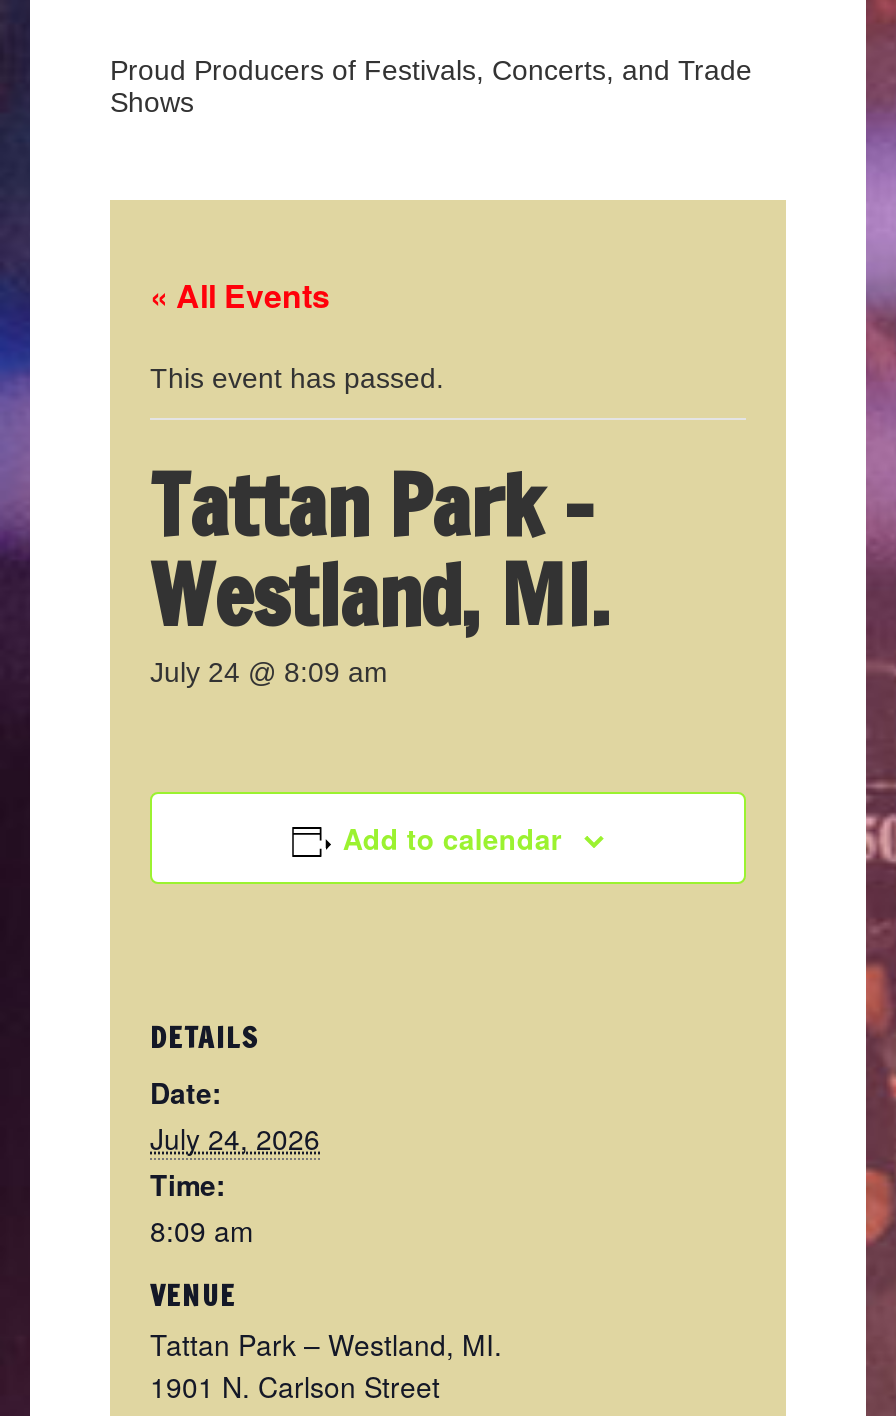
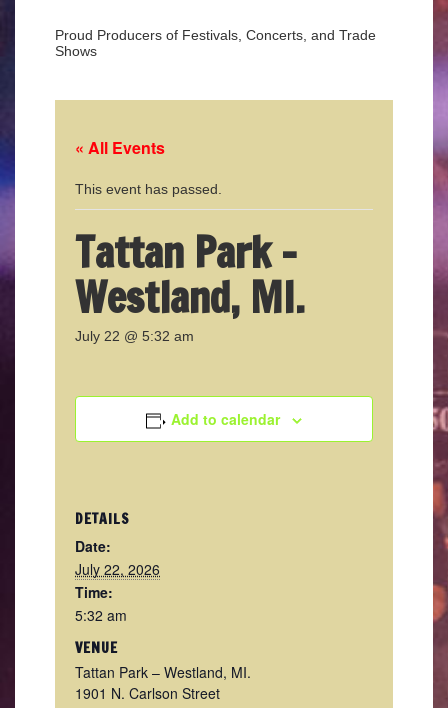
- July 24 @ 8:09 am
+ July 22 @ 5:32 am

- July 24, 2026
+ July 22, 2026

- 8:09 am
+ 5:32 am
